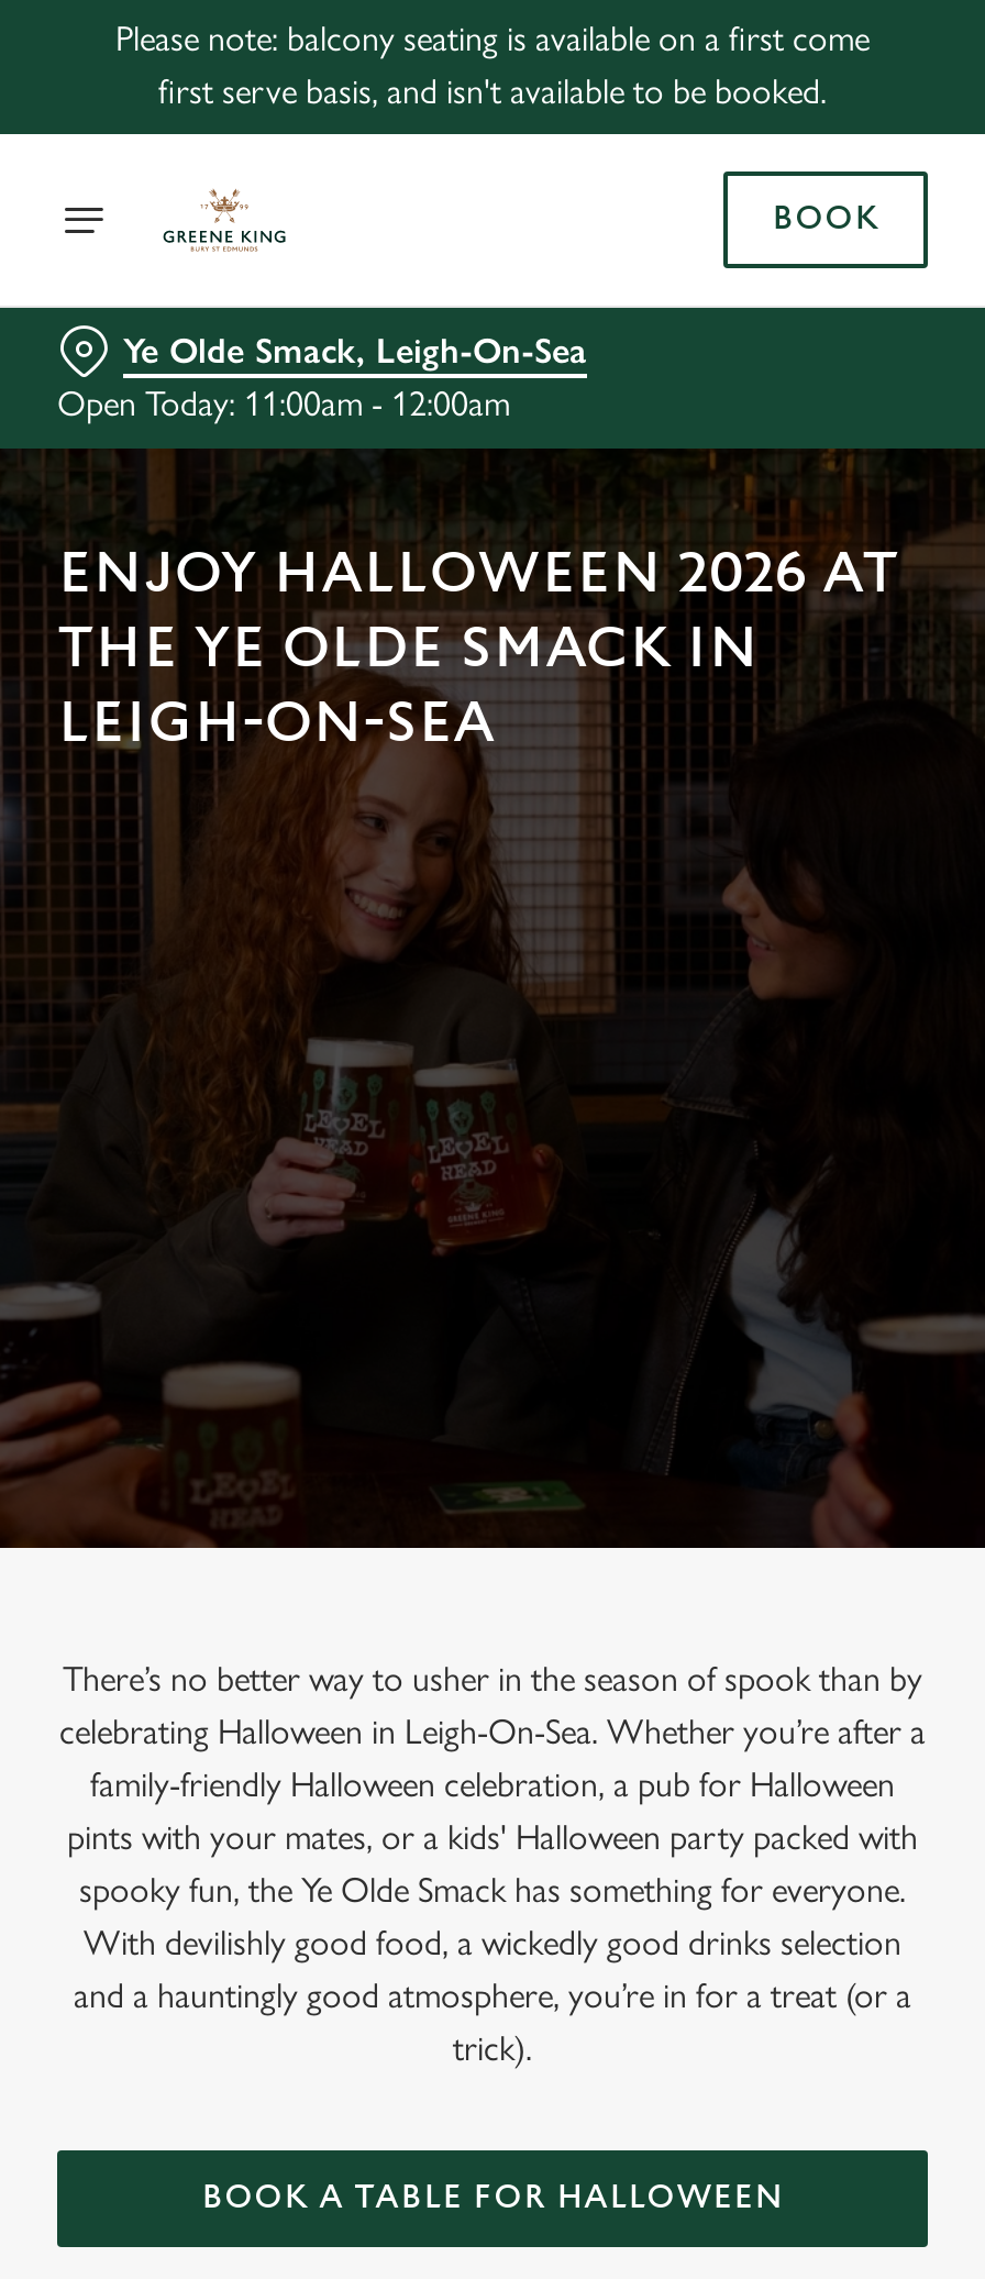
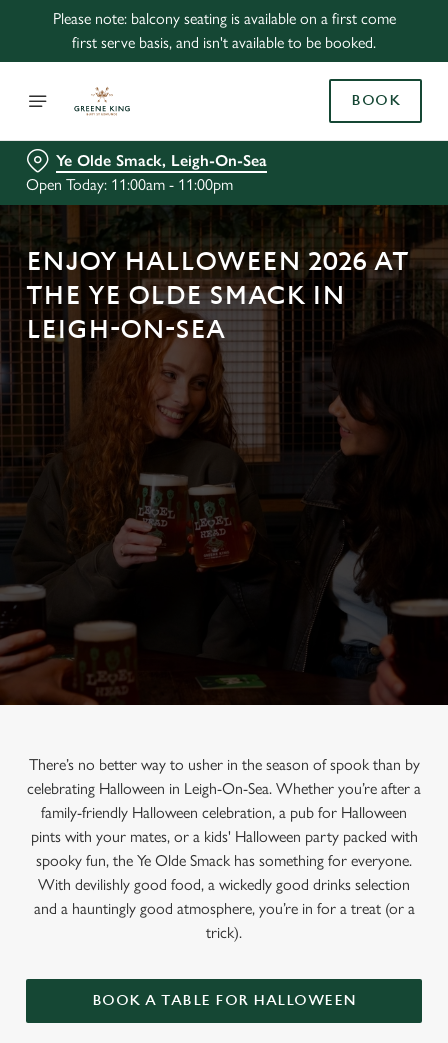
- Open Today: 11:00am - 12:00am
+ Open Today: 11:00am - 11:00pm
